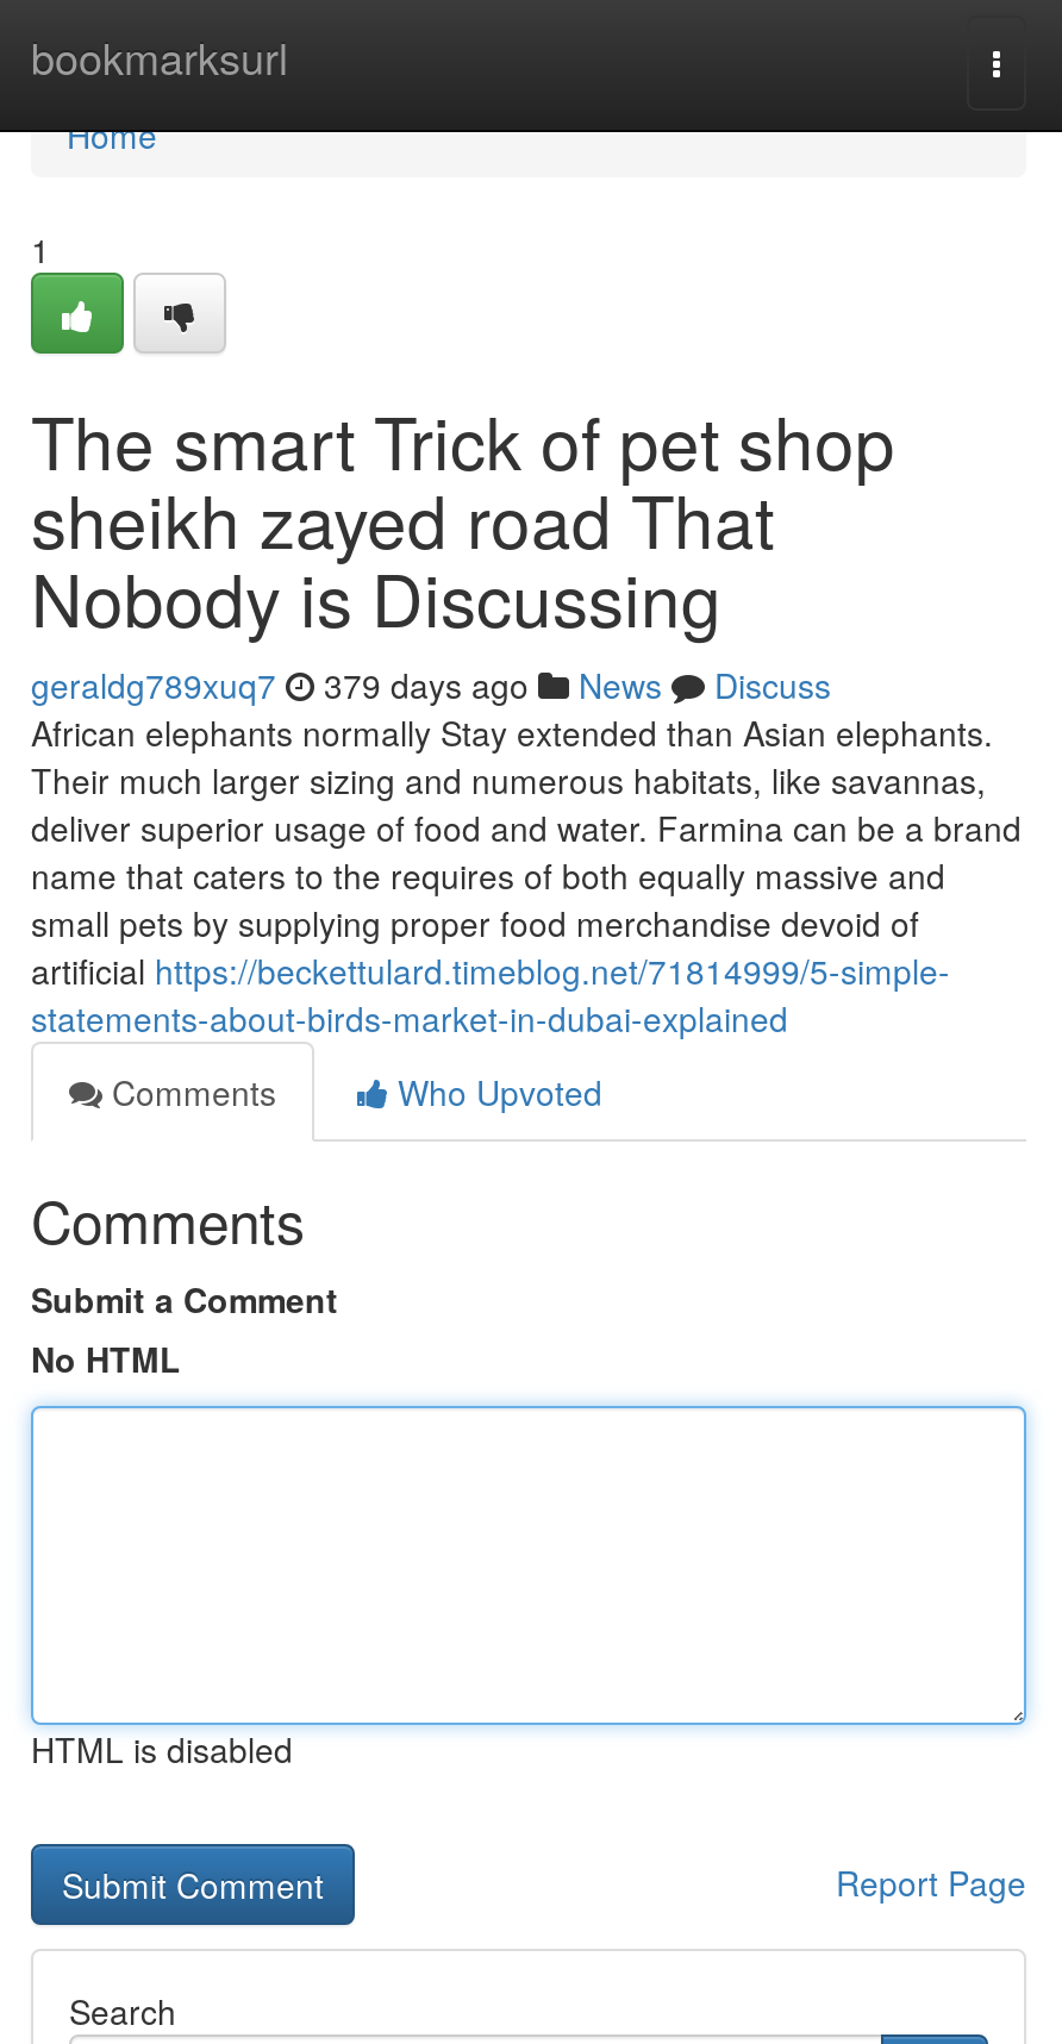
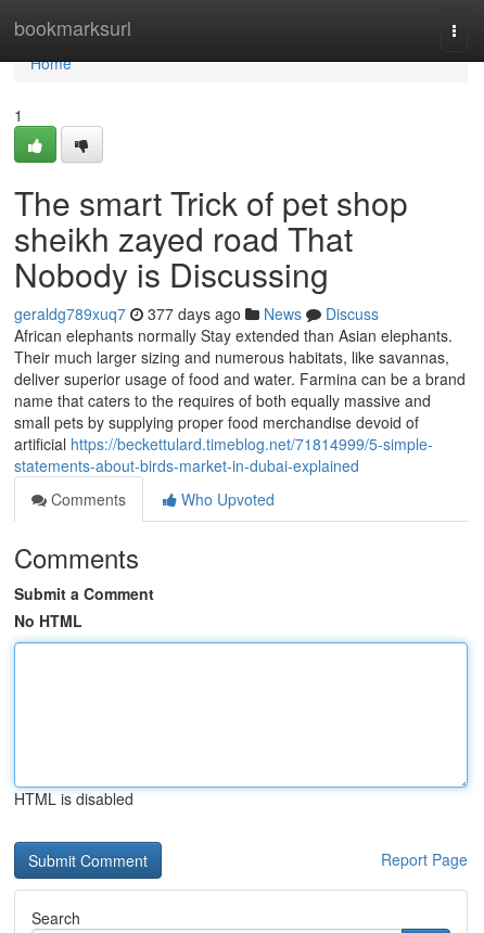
- geraldg789xuq7 379 days ago News Discuss
+ geraldg789xuq7 377 days ago News Discuss
